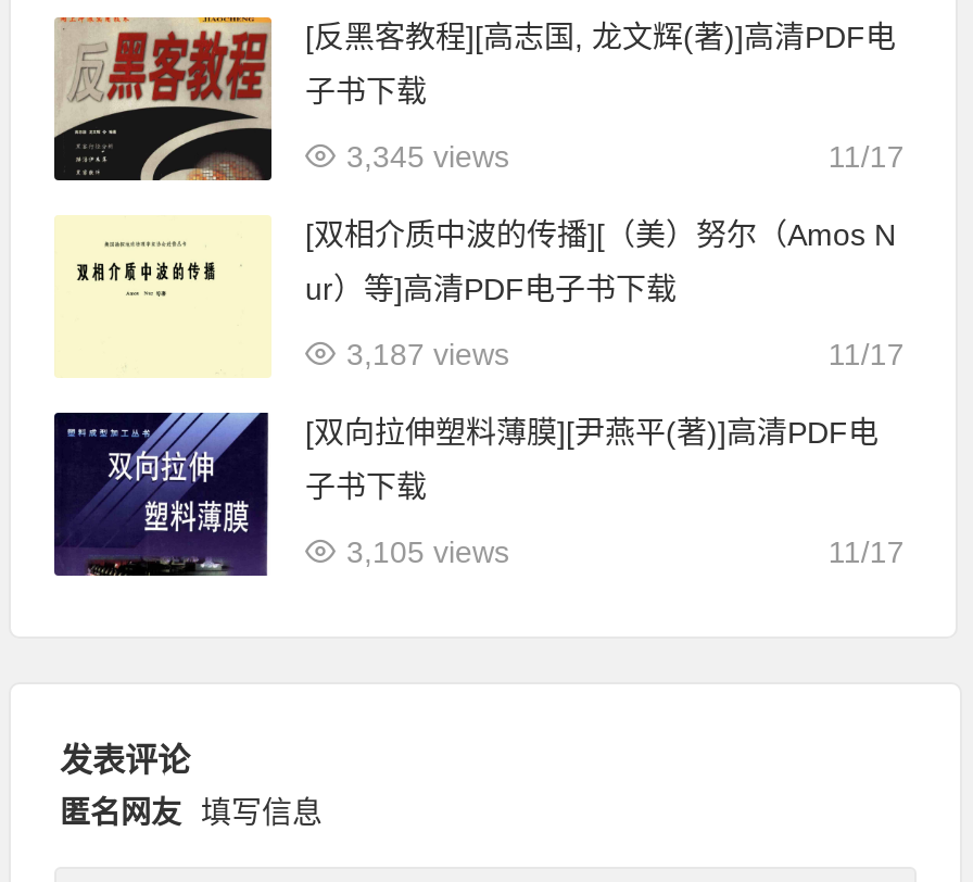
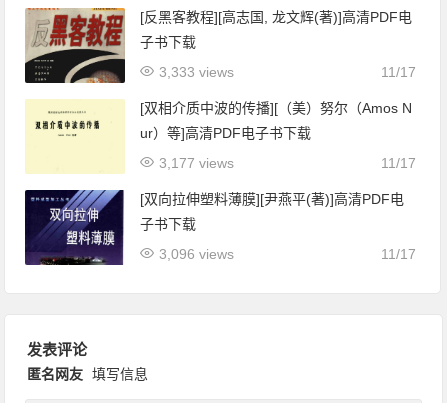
- 3,345 views
+ 3,333 views

- 3,187 views
+ 3,177 views

- 3,105 views
+ 3,096 views
